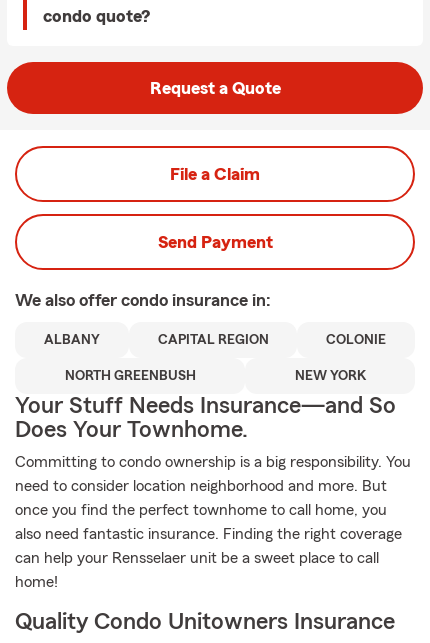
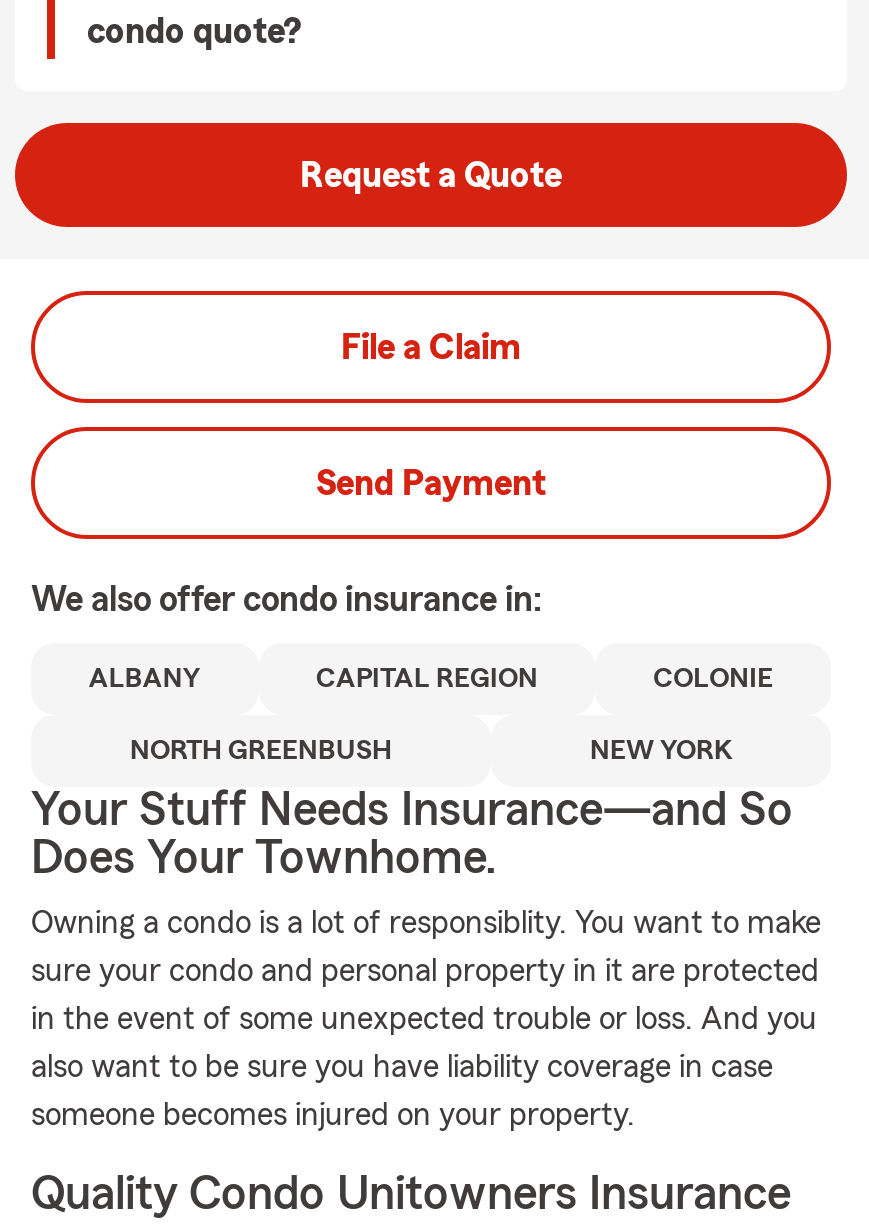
- Committing to condo ownership is a big responsibility. You
- need to consider location neighborhood and more. But
- once you find the perfect townhome to call home, you
- also need fantastic insurance. Finding the right coverage
- can help your Rensselaer unit be a sweet place to call
- home!
+ Owning a condo is a lot of responsiblity. You want to make
+ sure your condo and personal property in it are protected
+ in the event of some unexpected trouble or loss. And you
+ also want to be sure you have liability coverage in case
+ someone becomes injured on your property.
